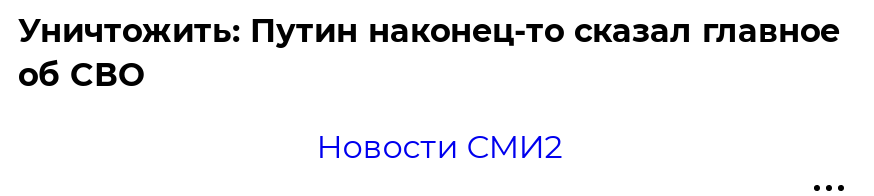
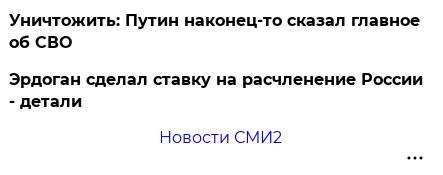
+ Эрдоган сделал ставку на расчленение России
+ - детали
